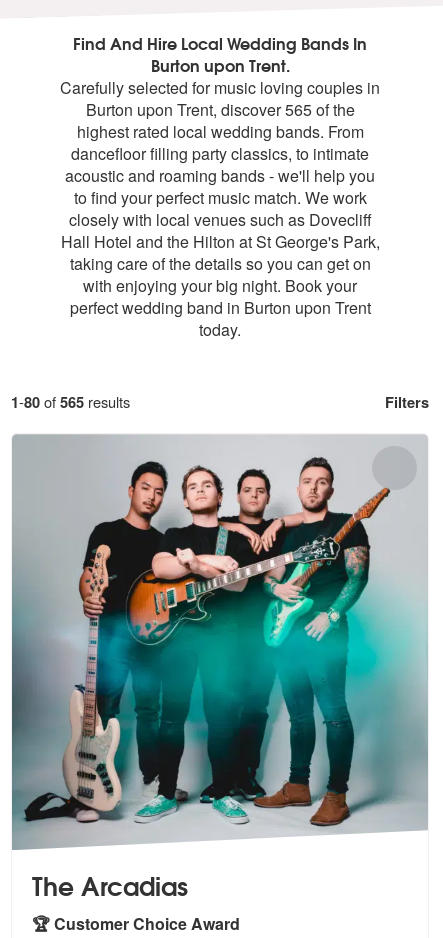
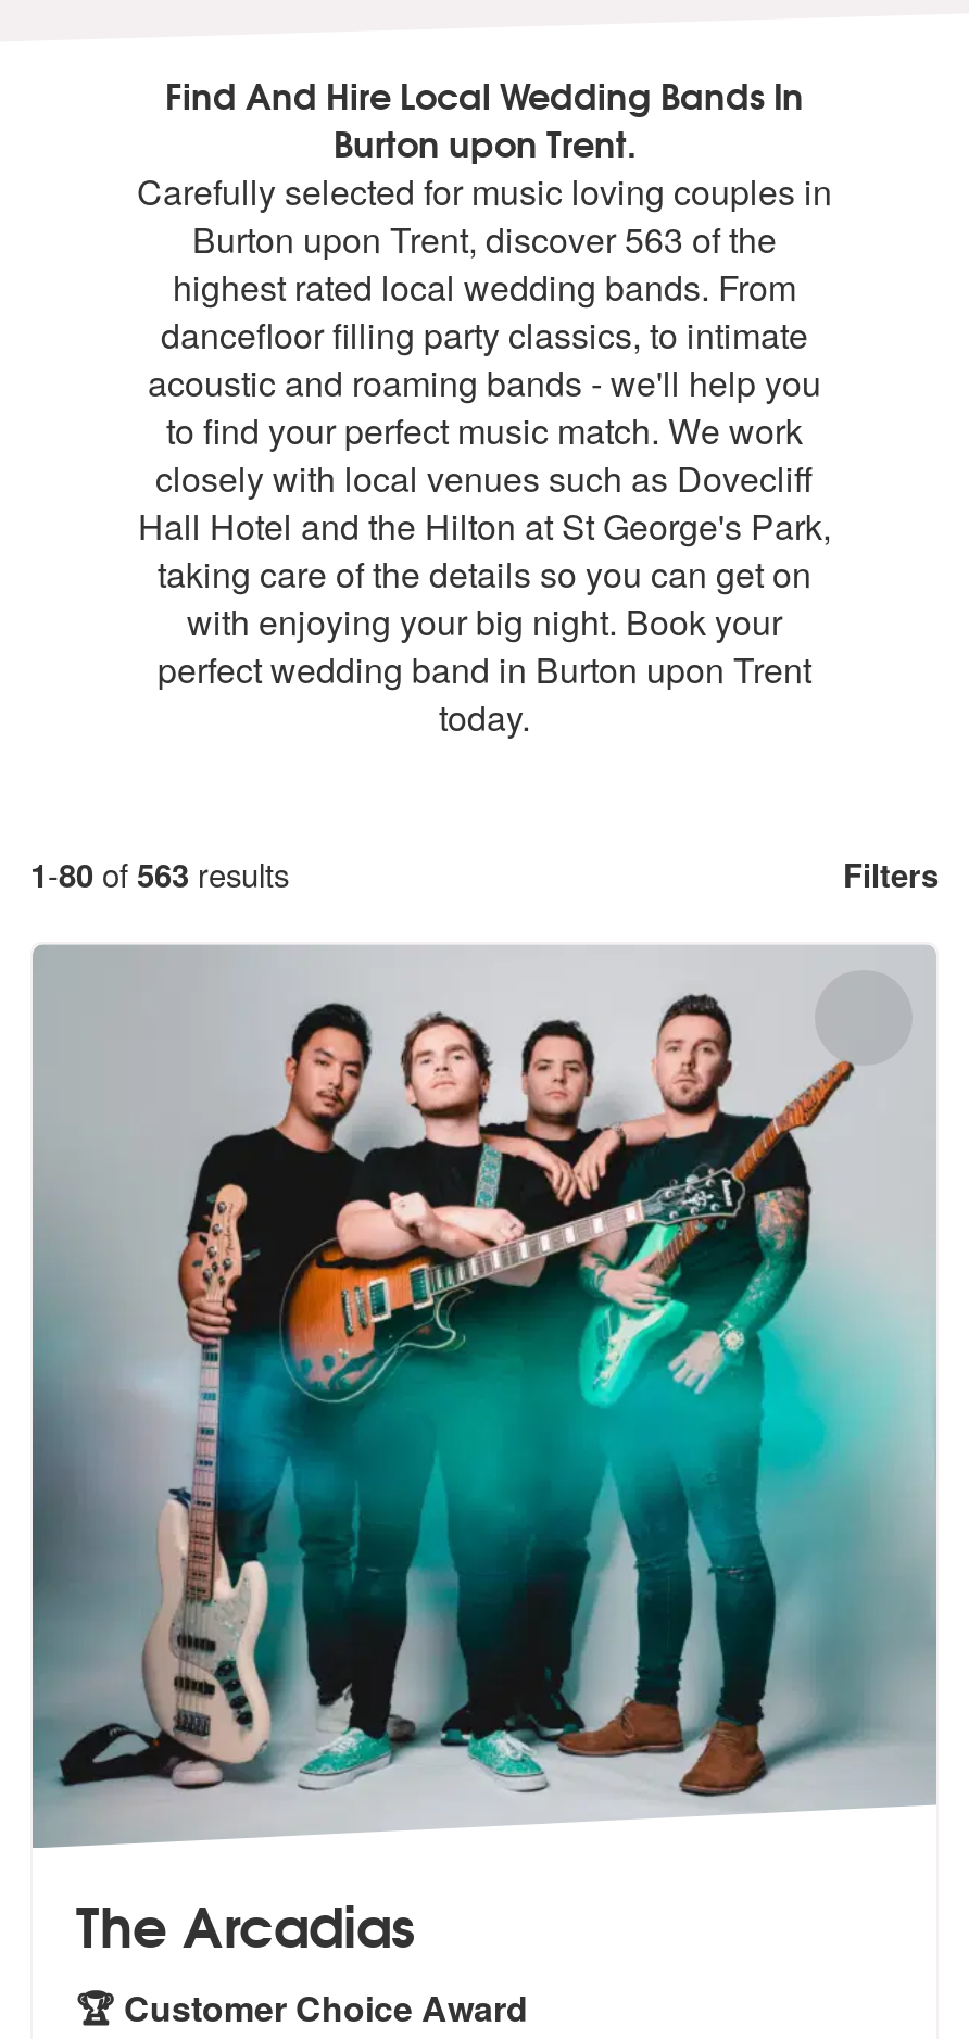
- Burton upon Trent, discover 565 of the
+ Burton upon Trent, discover 563 of the

- 1-80 of 565 results
+ 1-80 of 563 results
